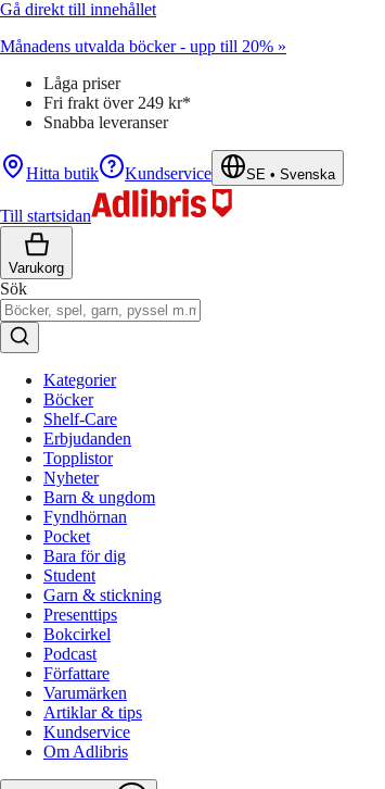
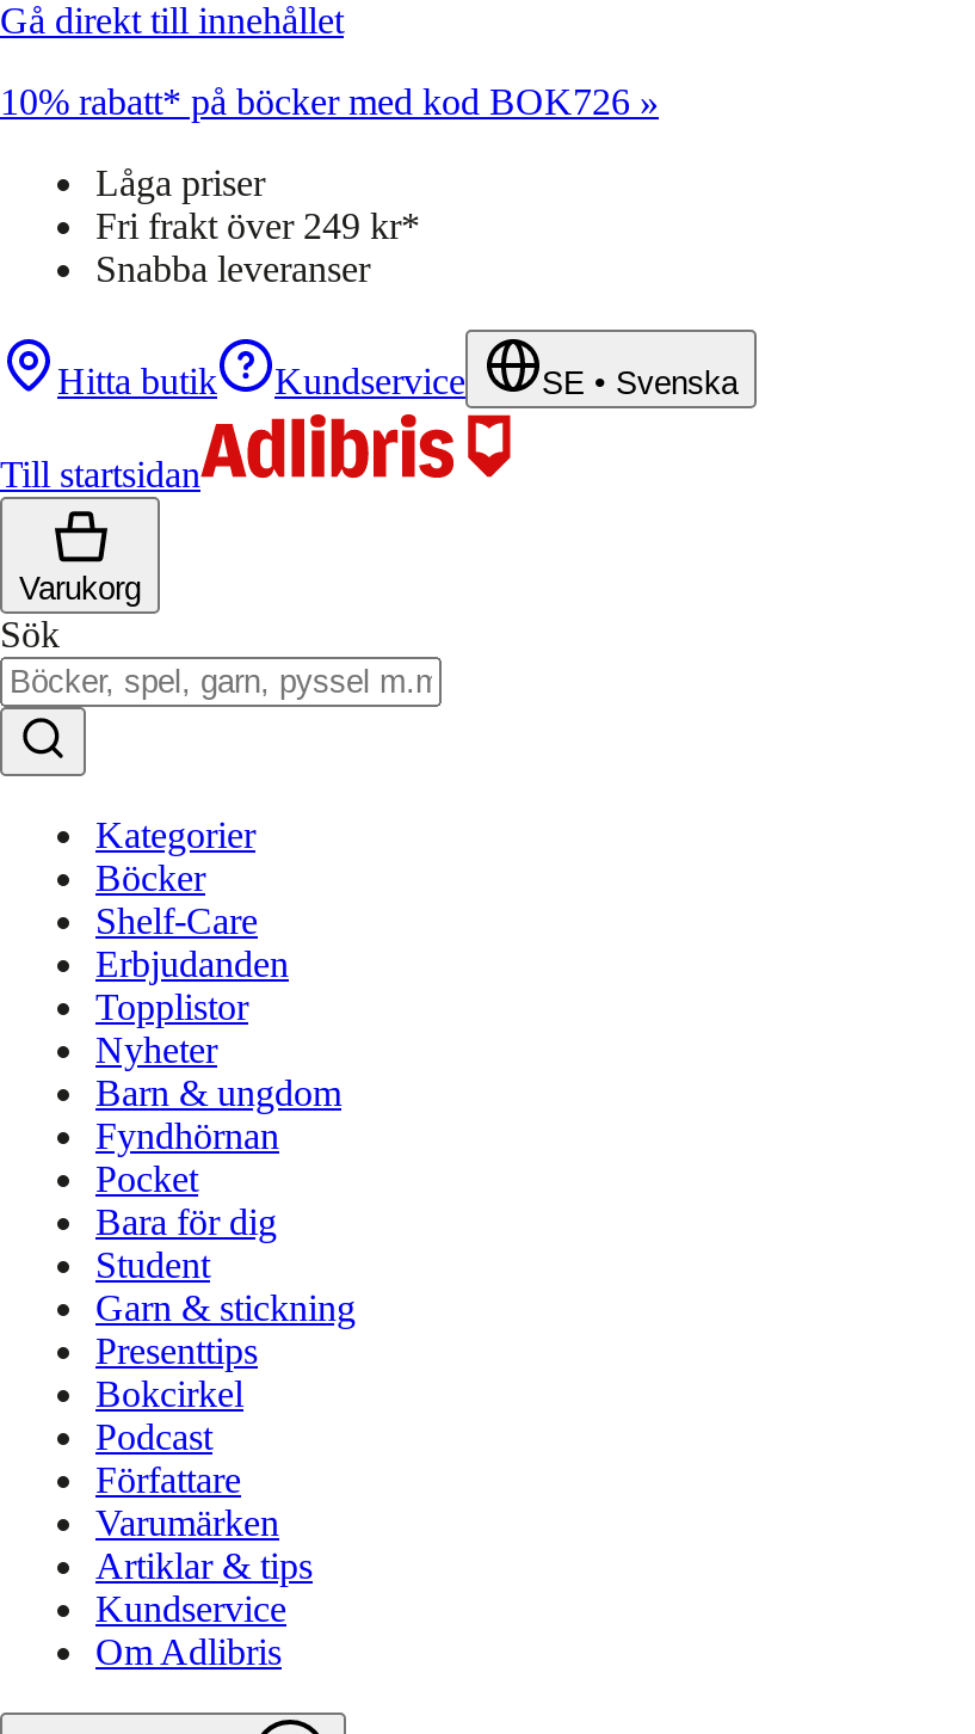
- Månadens utvalda böcker - upp till 20% »
+ 10% rabatt* på böcker med kod BOK726 »
